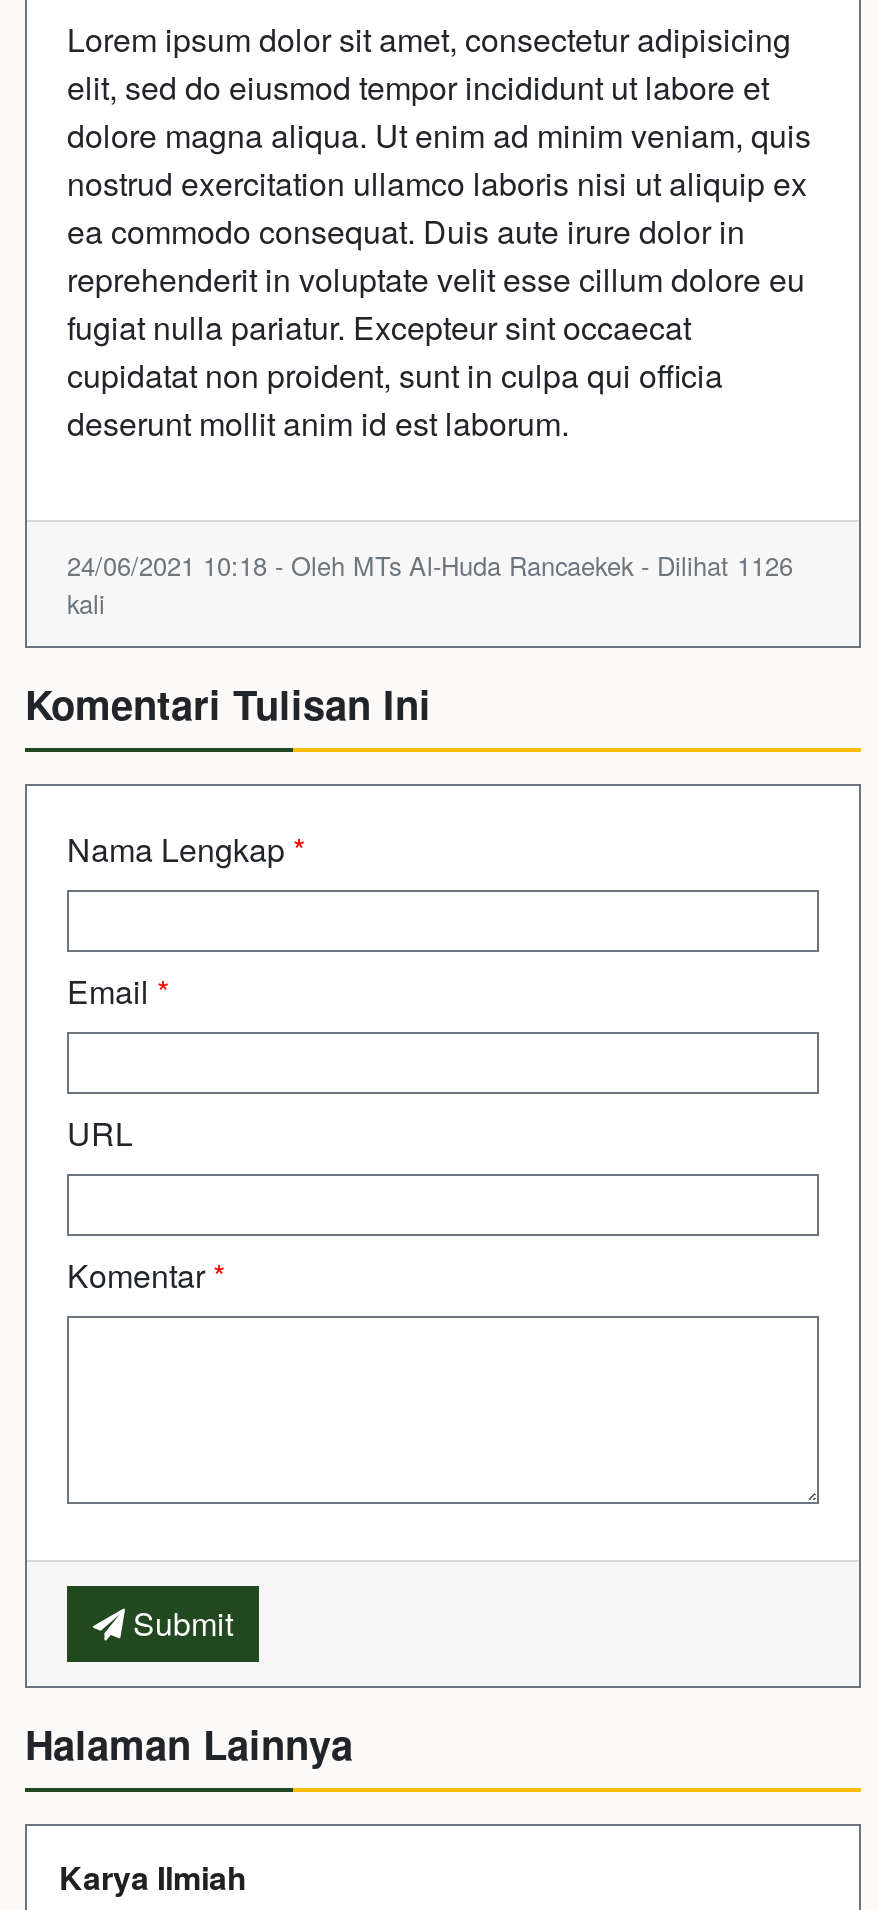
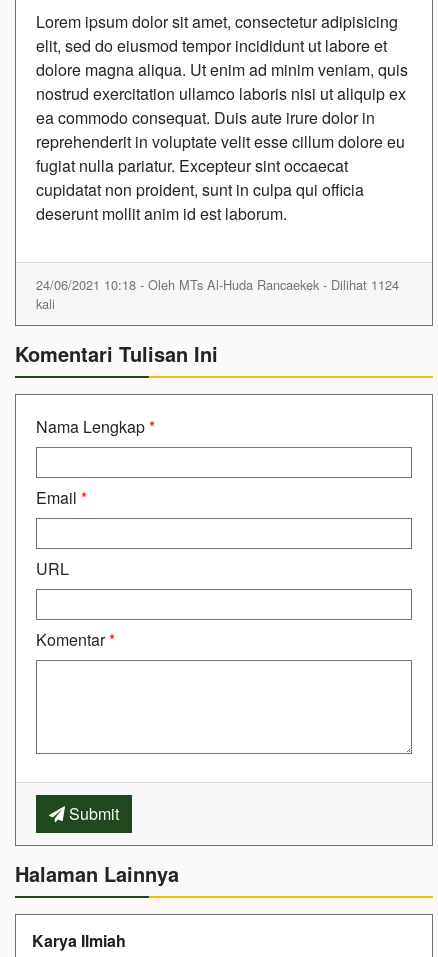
- 24/06/2021 10:18 - Oleh MTs Al-Huda Rancaekek - Dilihat 1126
+ 24/06/2021 10:18 - Oleh MTs Al-Huda Rancaekek - Dilihat 1124
